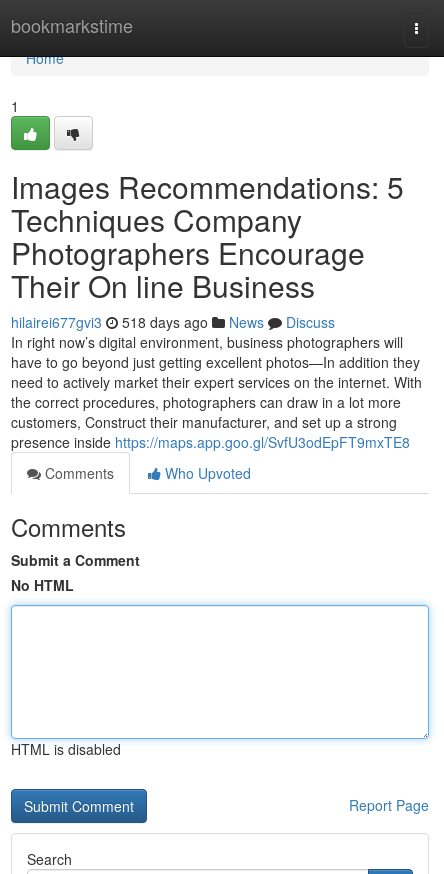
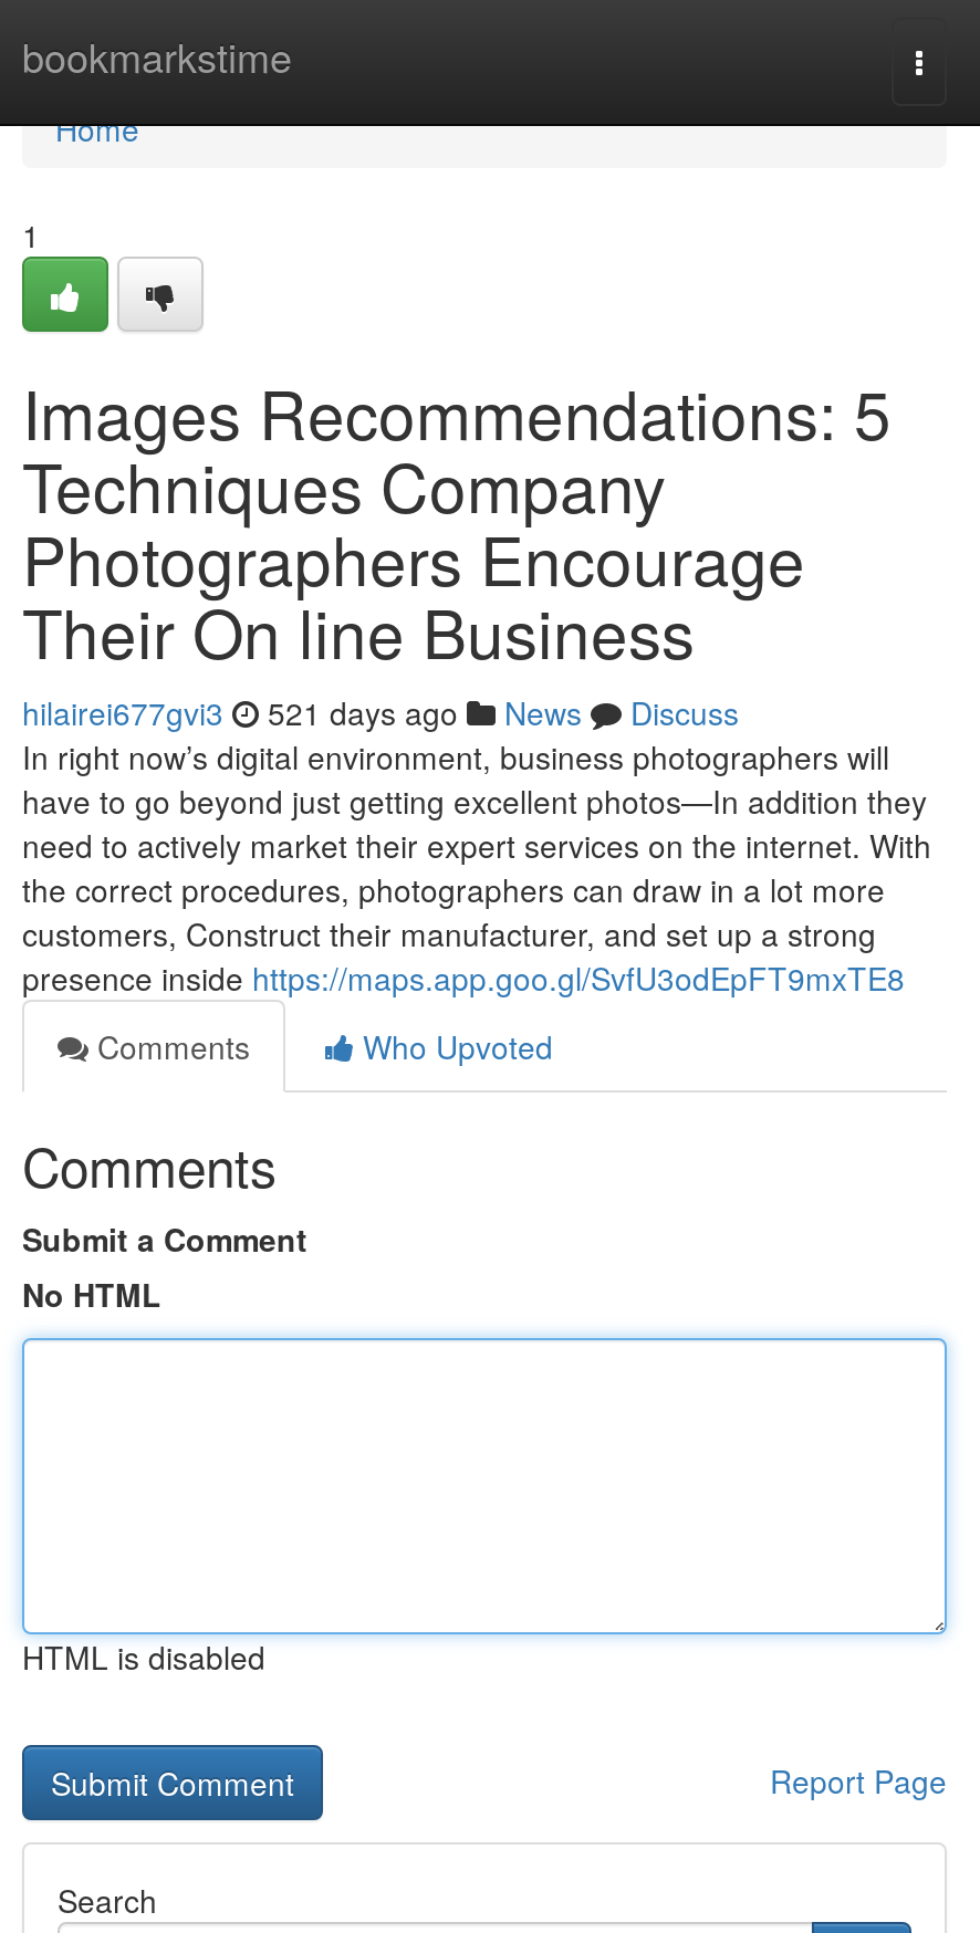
- hilairei677gvi3 518 days ago News Discuss
+ hilairei677gvi3 521 days ago News Discuss
